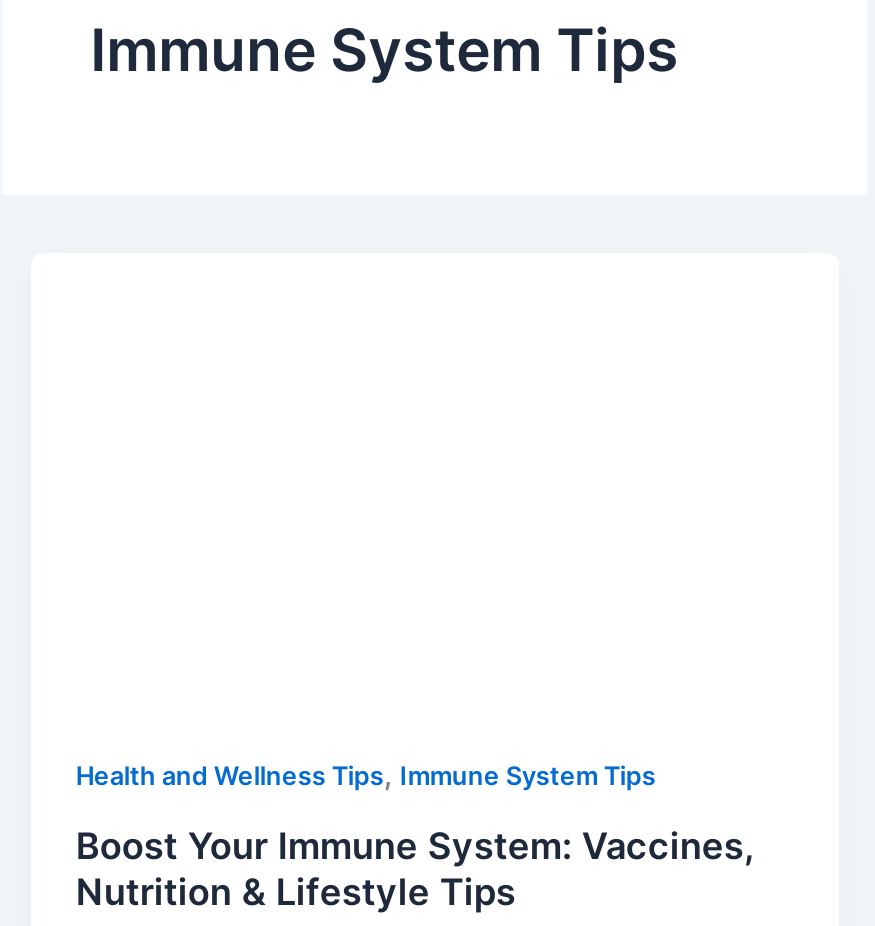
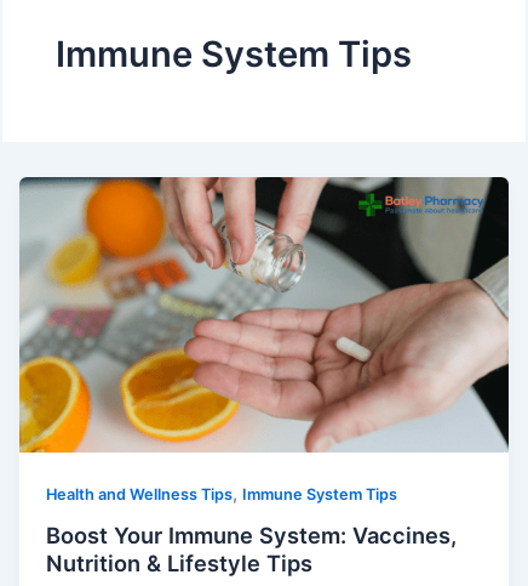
+ [image]
